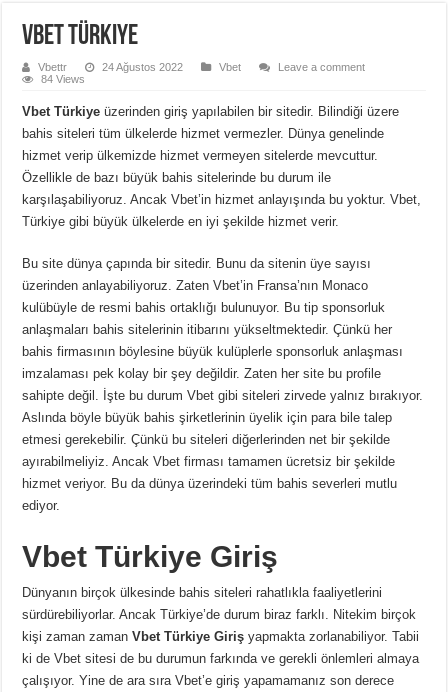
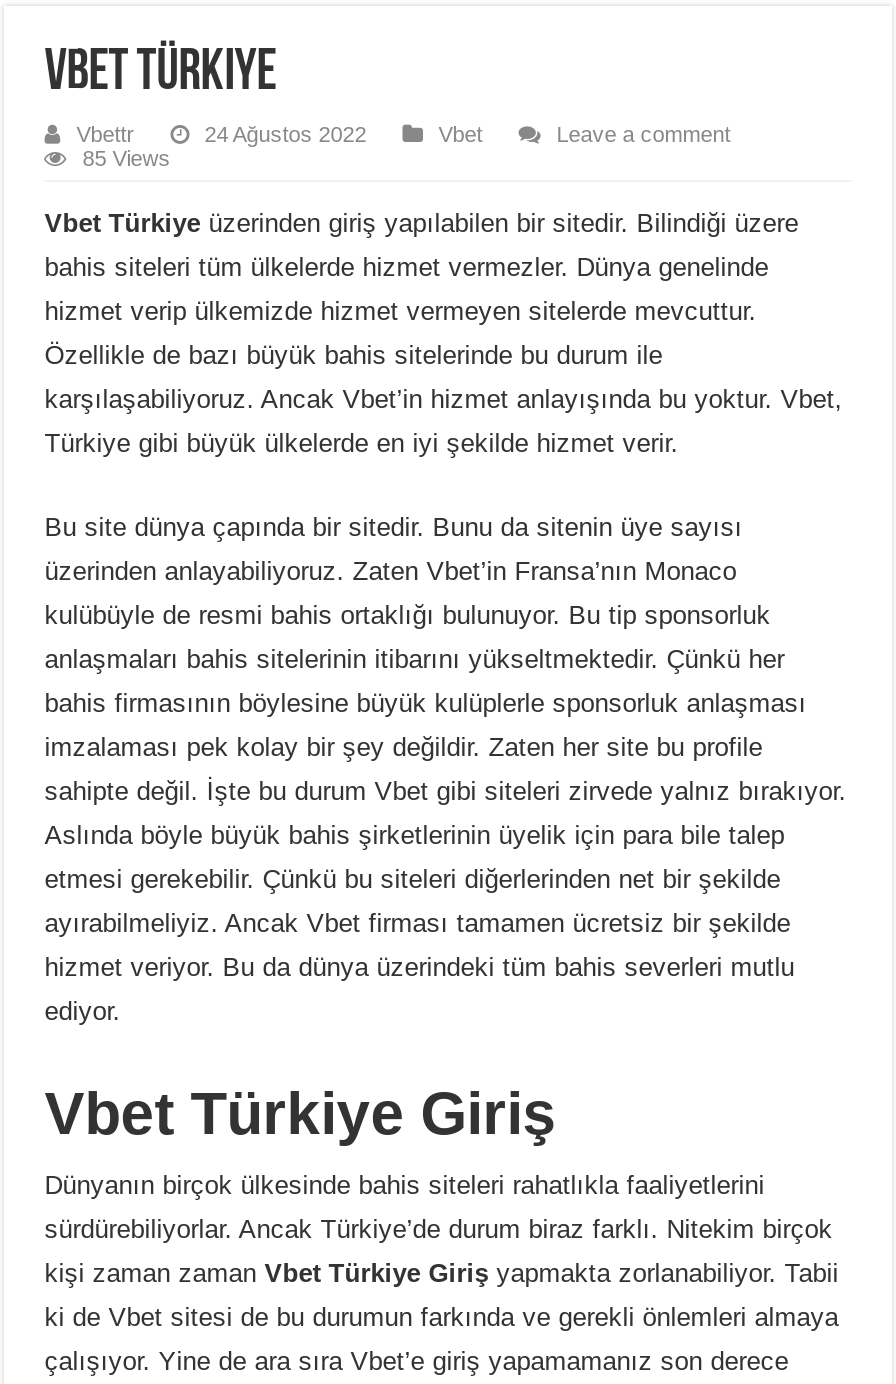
- 84 Views
+ 85 Views
